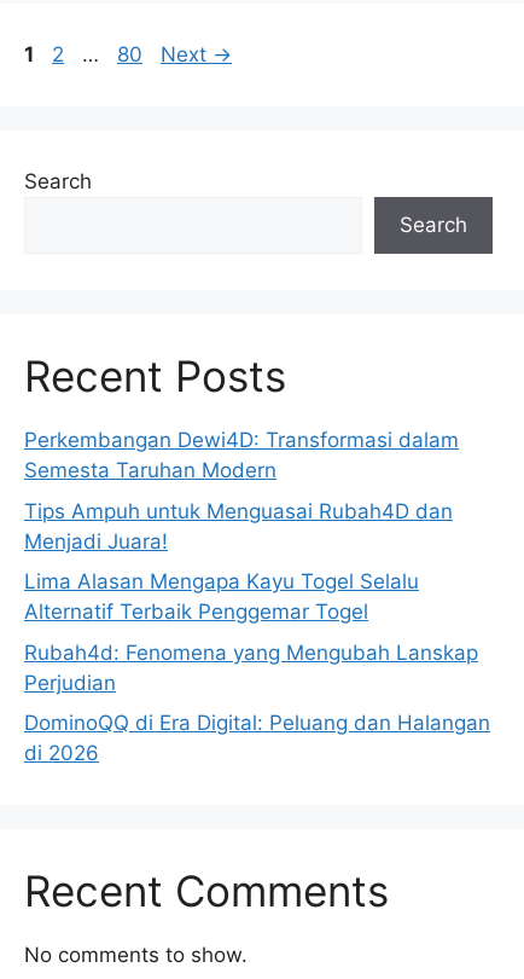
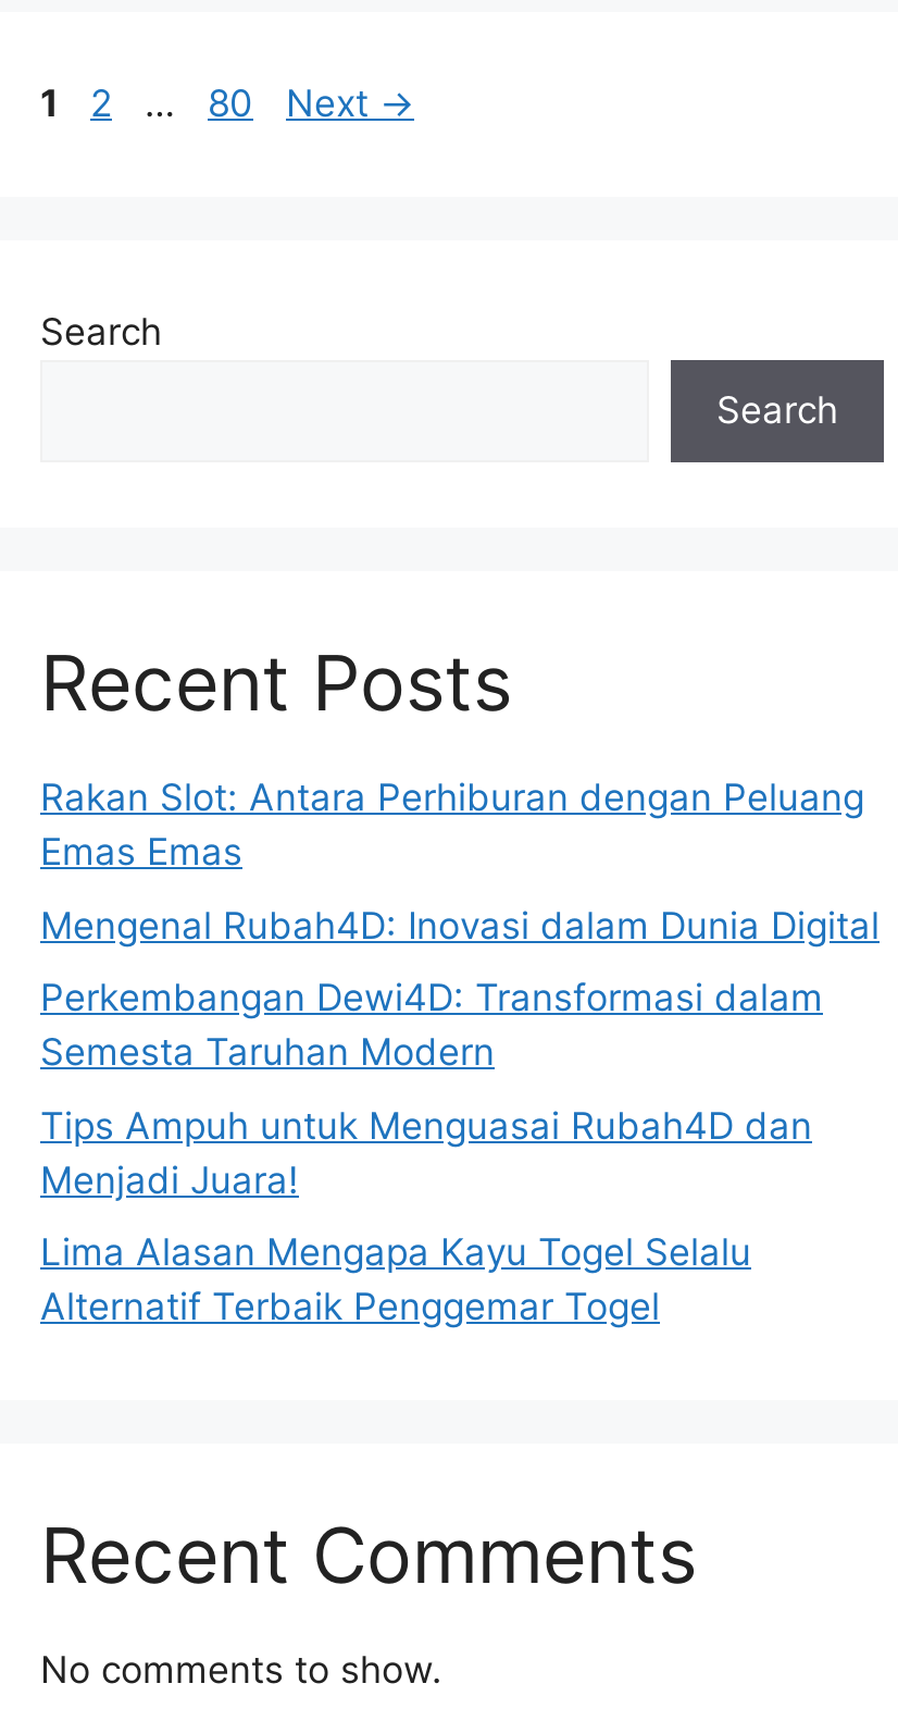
+ Rakan Slot: Antara Perhiburan dengan Peluang
+ Emas Emas
+ Mengenal Rubah4D: Inovasi dalam Dunia Digital

moved down: Perkembangan Dewi4D: Transformasi dalam | Semesta Taruhan Modern | Tips Ampuh untuk Menguasai Rubah4D dan | Menjadi Juara! | Lima Alasan Mengapa Kayu Togel Selalu | Alternatif Terbaik Penggemar Togel

- Rubah4d: Fenomena yang Mengubah Lanskap
- Perjudian
- DominoQQ di Era Digital: Peluang dan Halangan
- di 2026
